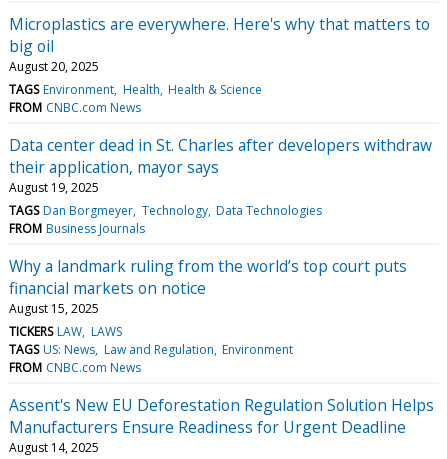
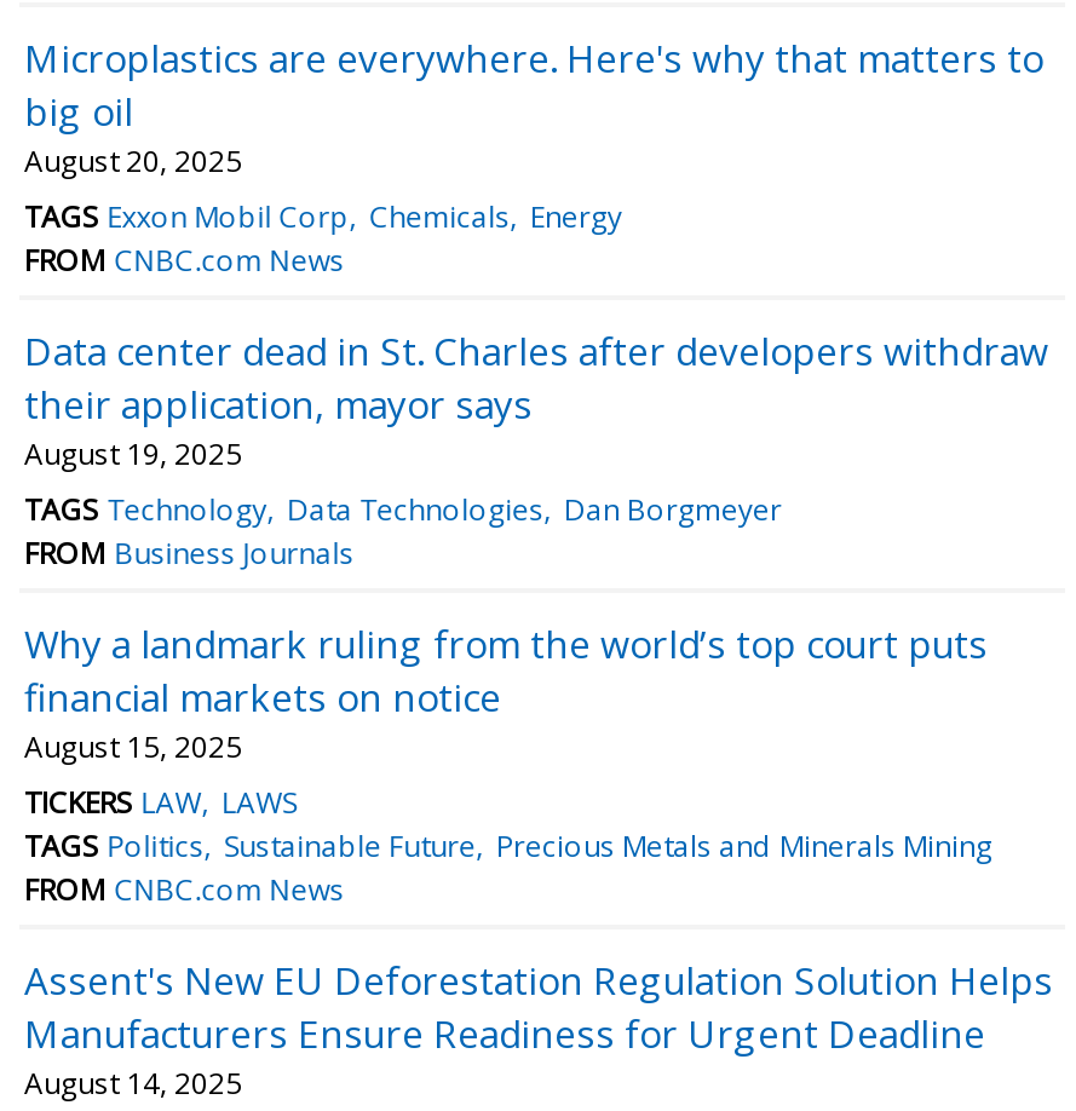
- TAGS Environment Health Health & Science
+ TAGS Exxon Mobil Corp Chemicals Energy

- TAGS Dan Borgmeyer Technology Data Technologies
+ TAGS Technology Data Technologies Dan Borgmeyer

- TAGS US: News Law and Regulation Environment
+ TAGS Politics Sustainable Future Precious Metals and Minerals Mining
